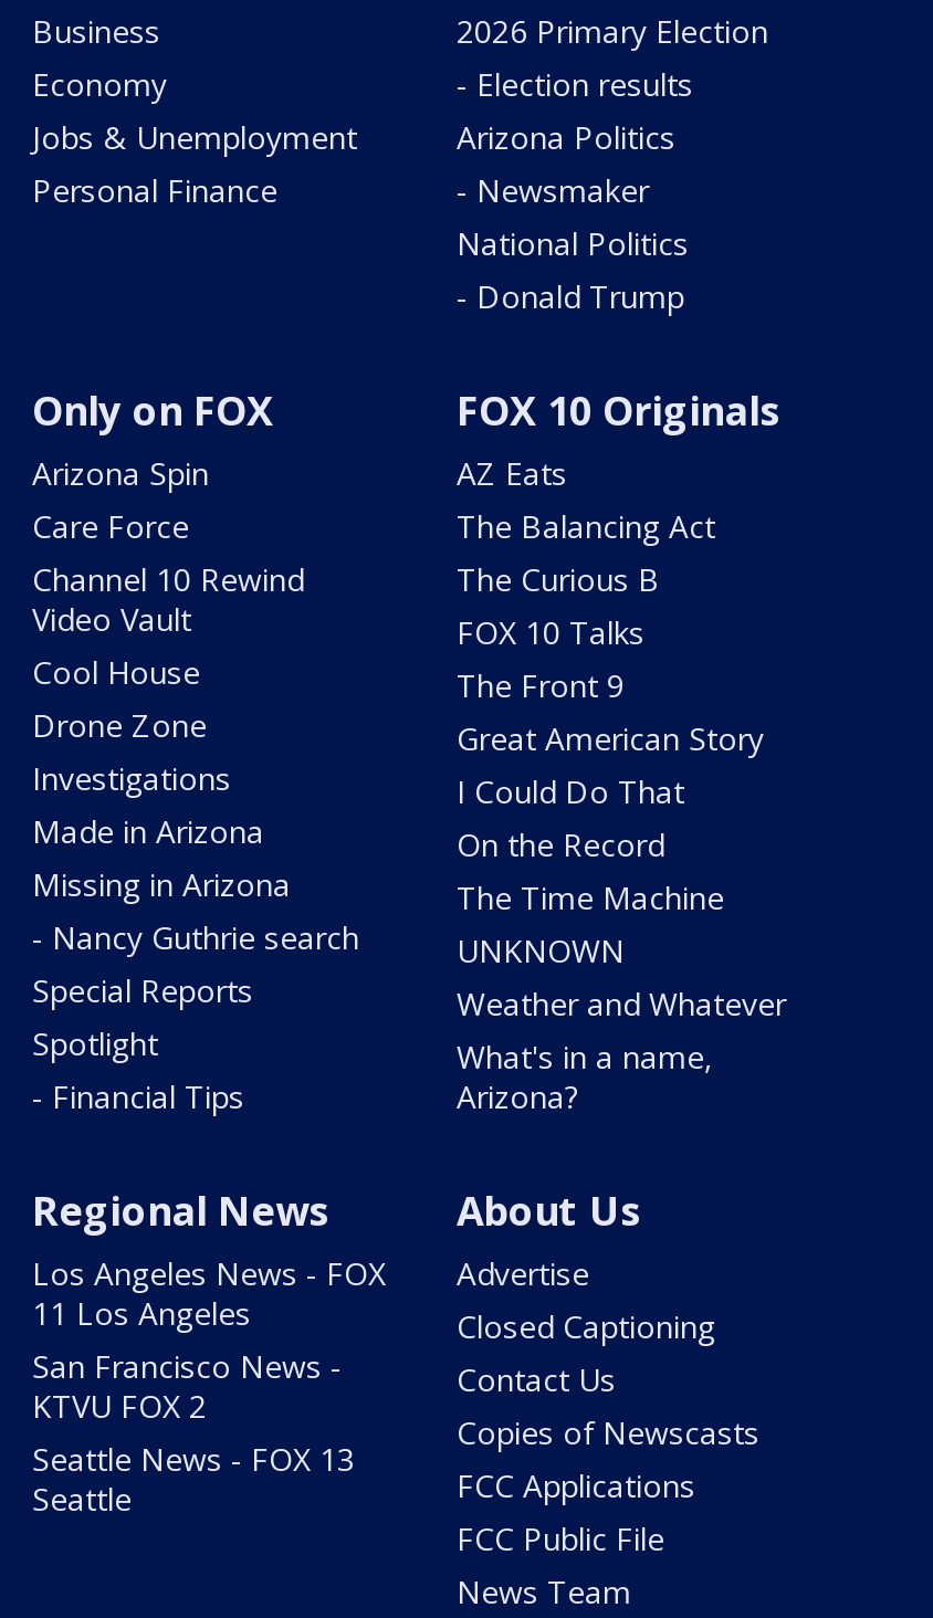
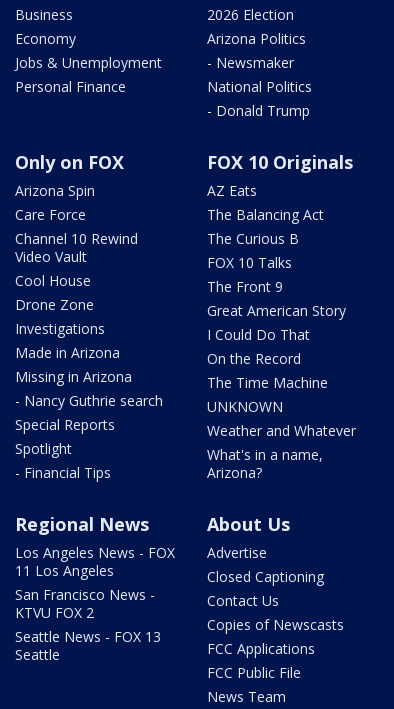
- 2026 Primary Election
- - Election results
+ 2026 Election
